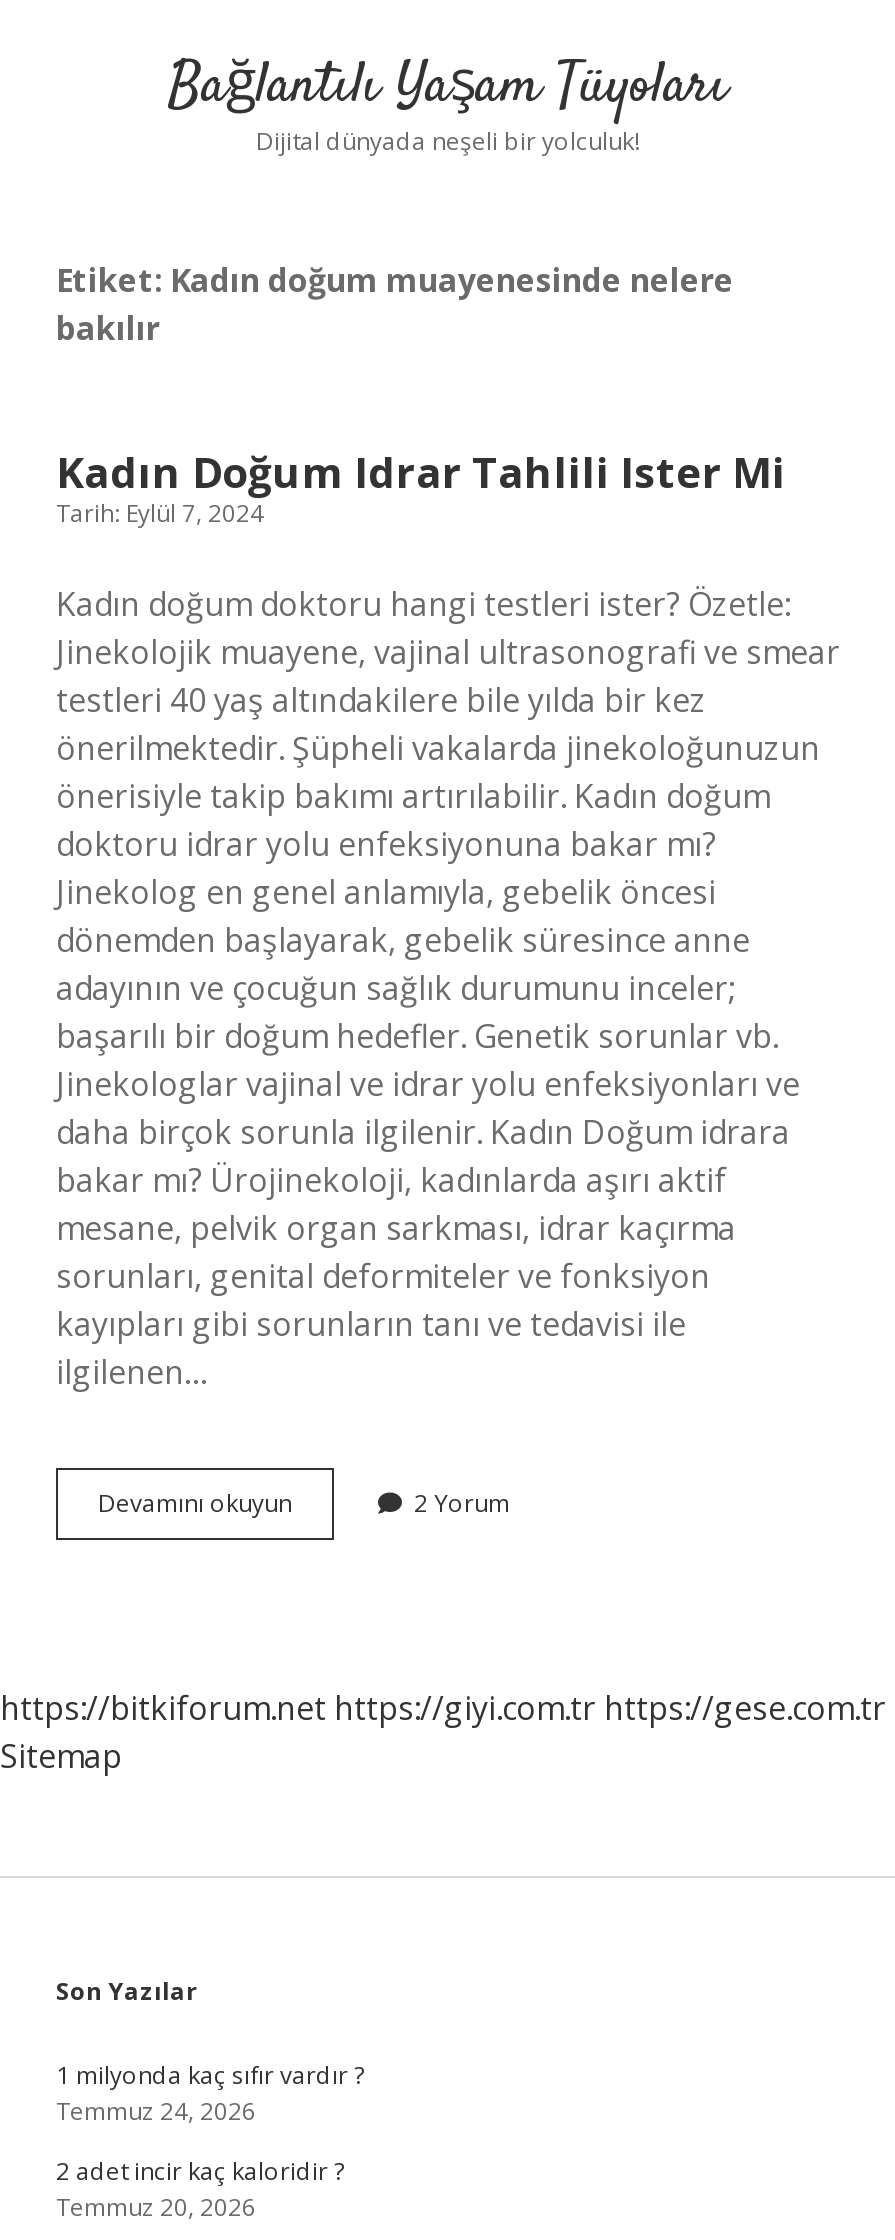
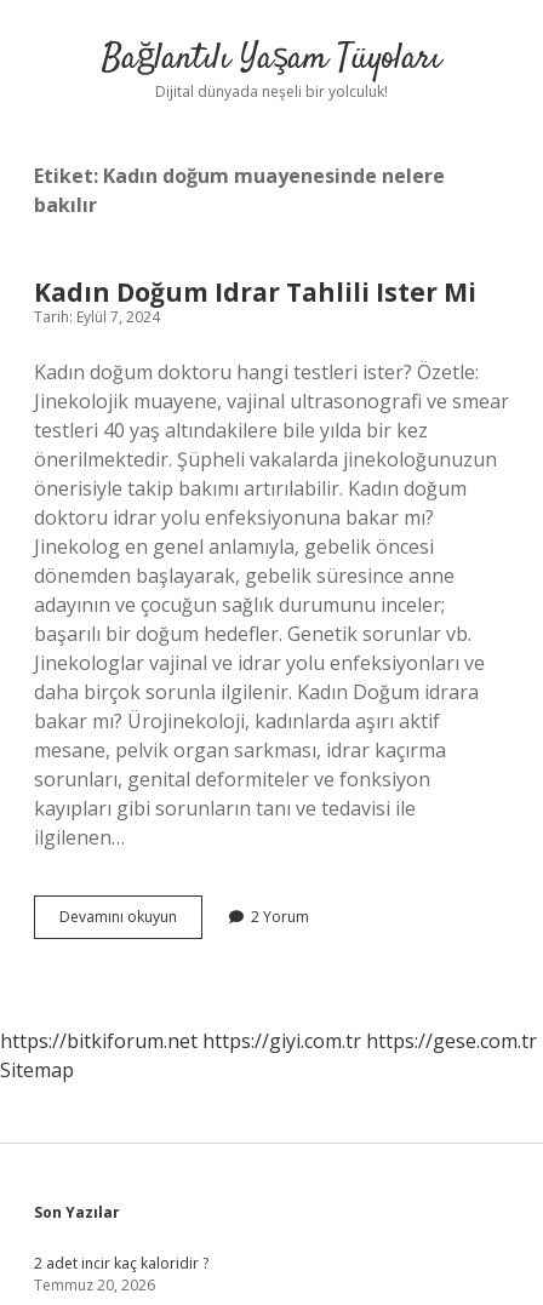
- 1 milyonda kaç sıfır vardır ?
- Temmuz 24, 2026
